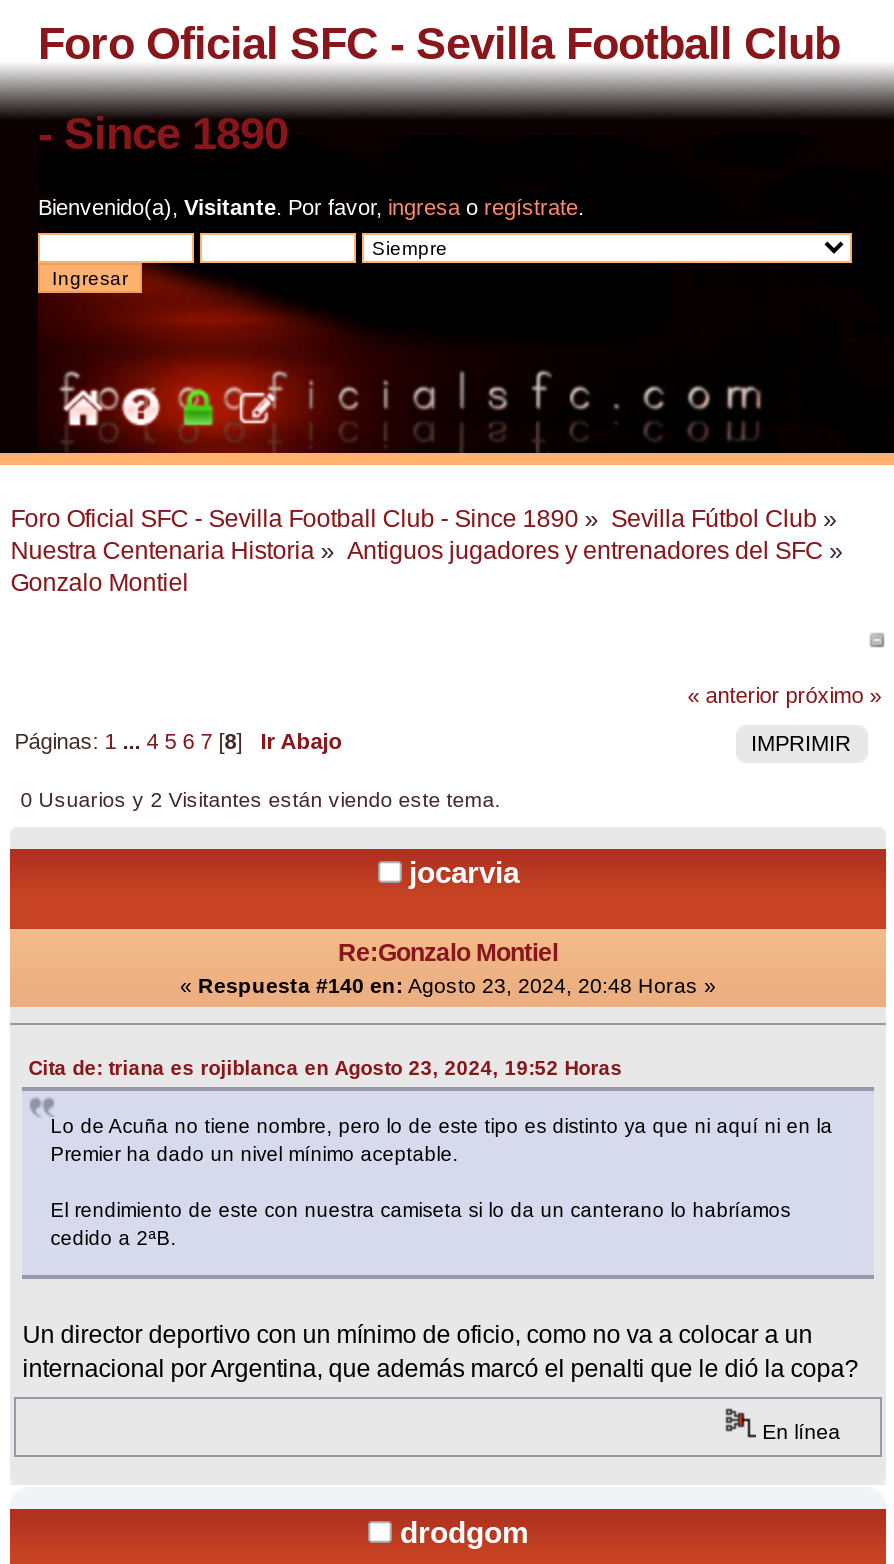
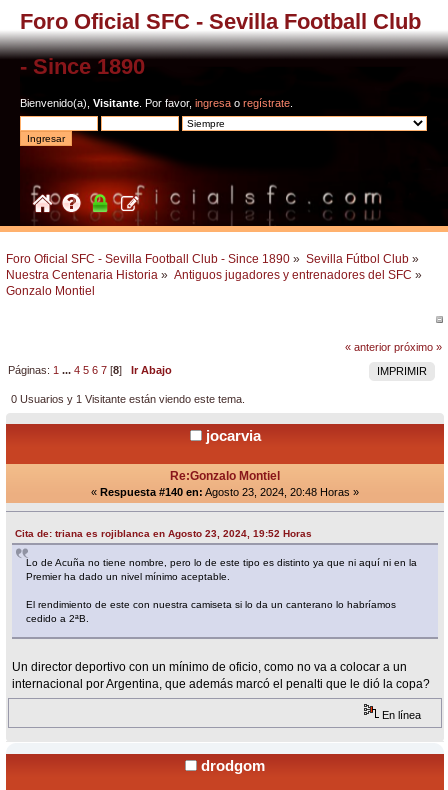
- 0 Usuarios y 2 Visitantes están viendo este tema.
+ 0 Usuarios y 1 Visitante están viendo este tema.
